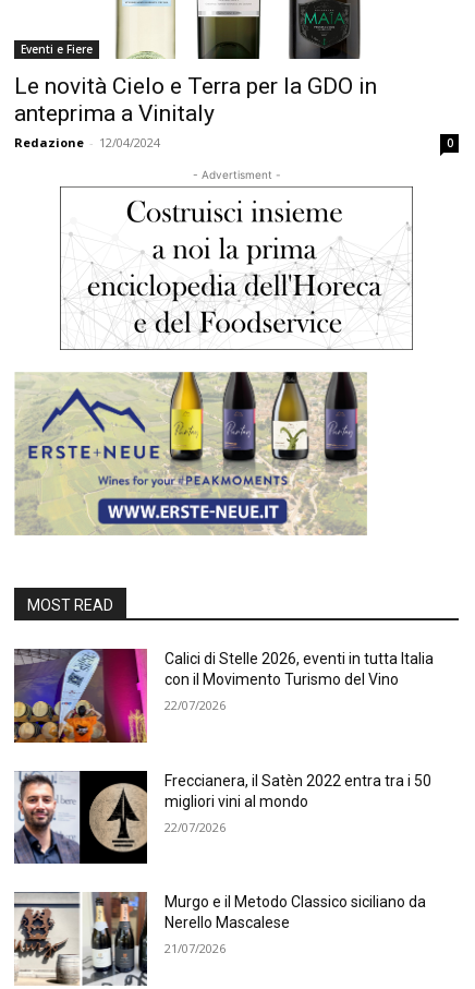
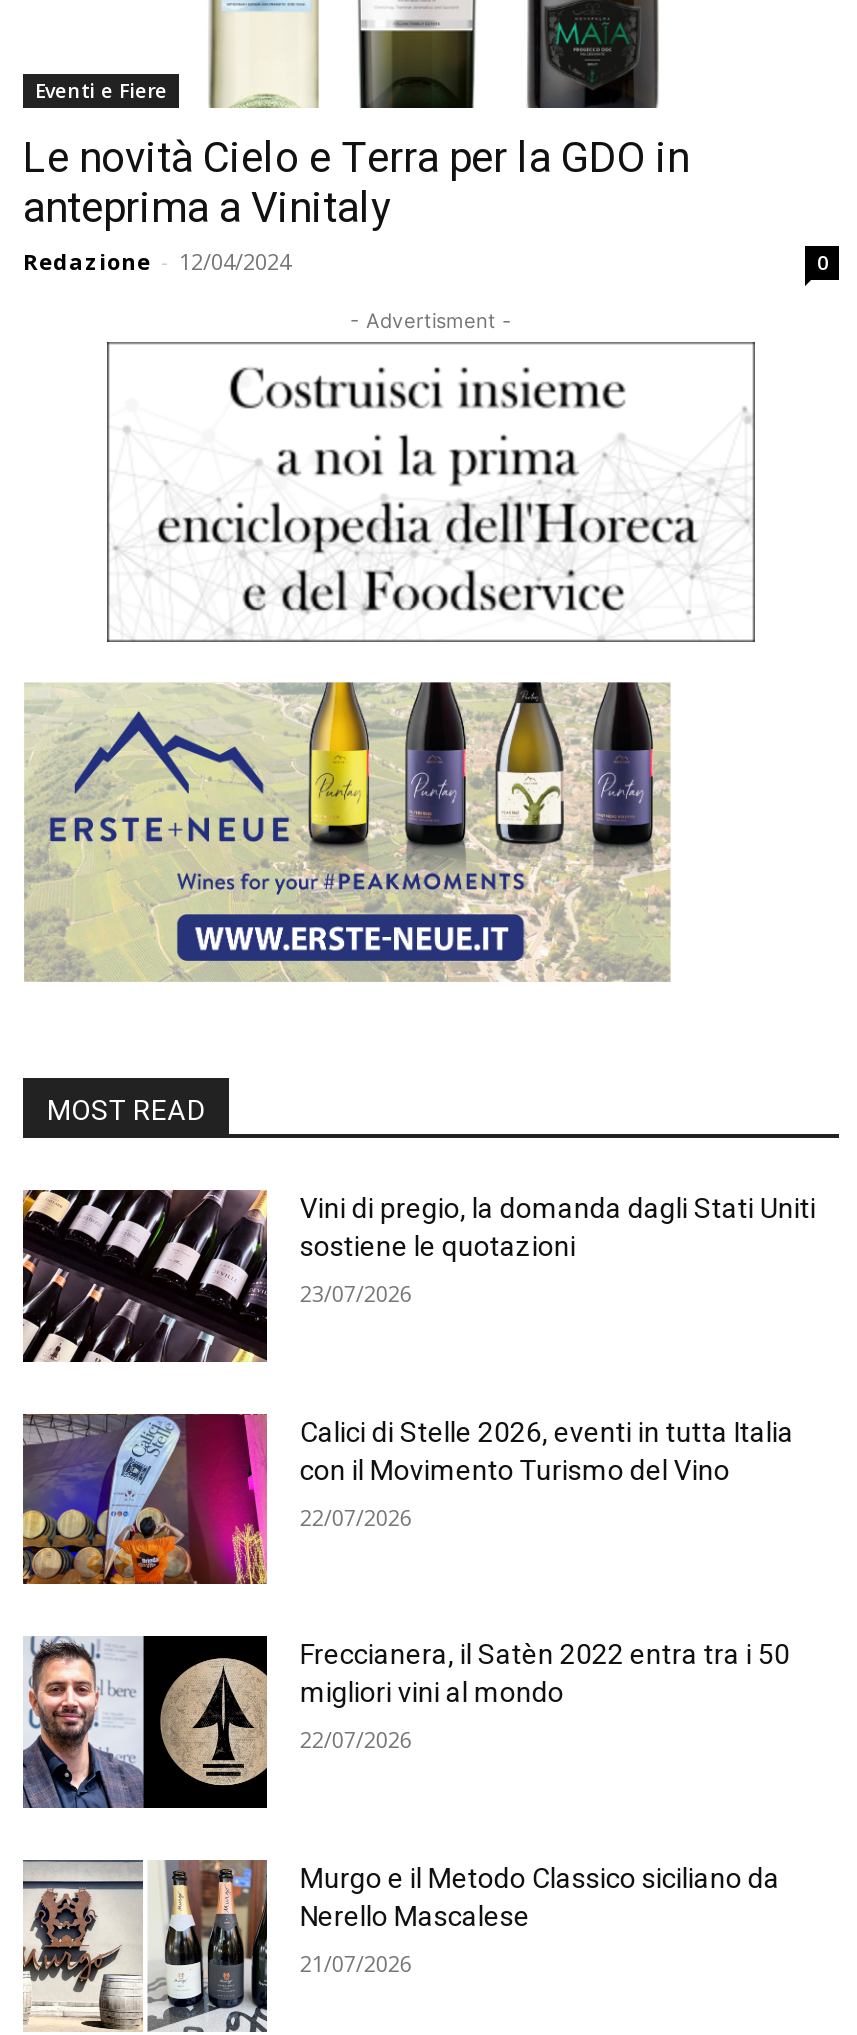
+ [image]
+ Vini di pregio, la domanda dagli Stati Uniti
+ sostiene le quotazioni
+ 23/07/2026
